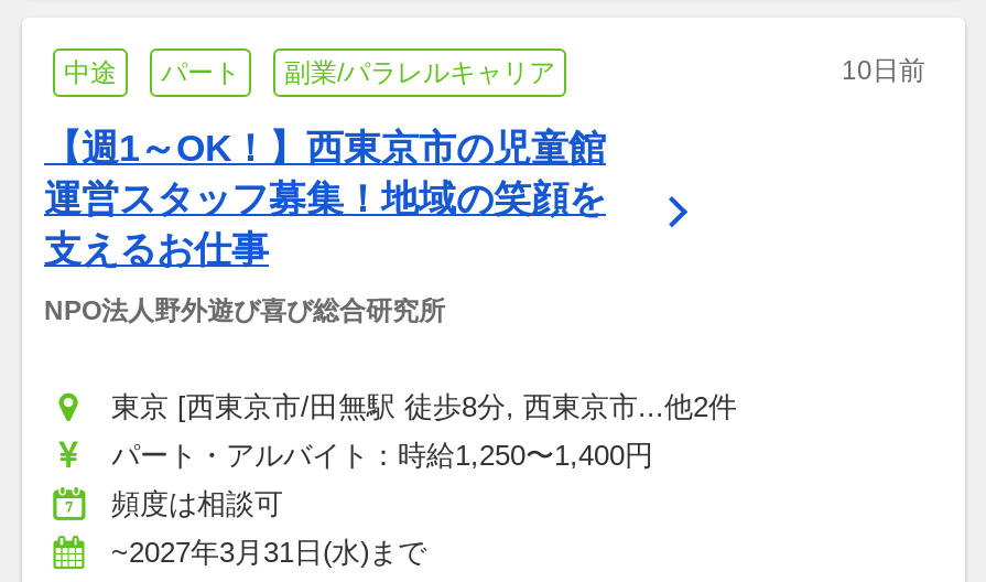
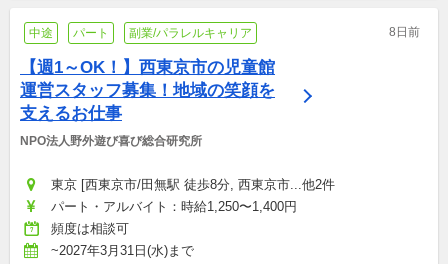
- 10日前
+ 8日前
